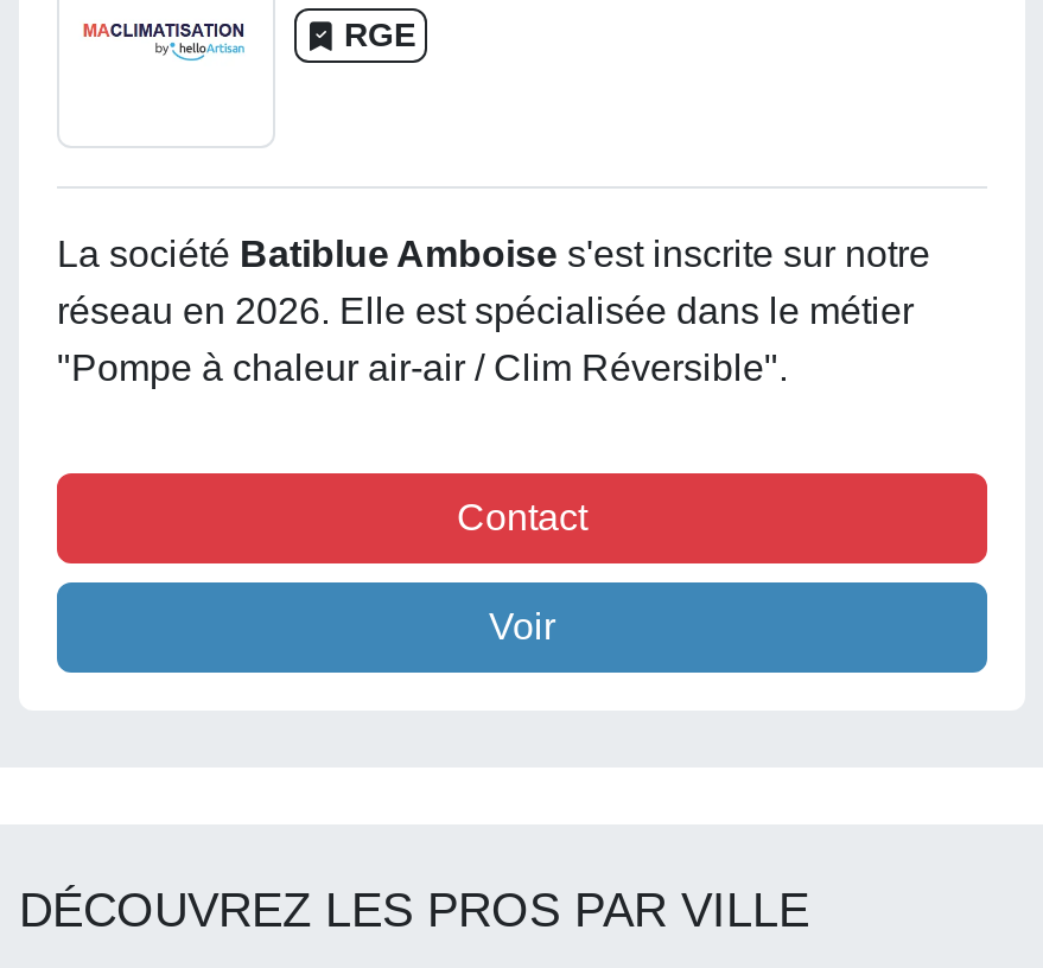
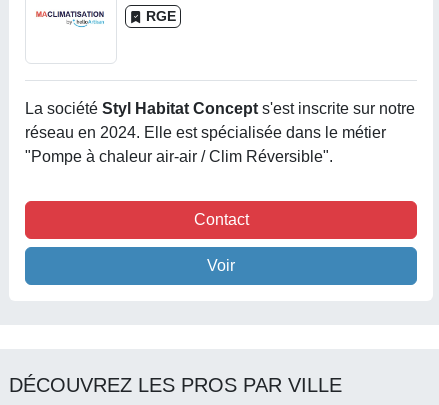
- La société Batiblue Amboise s'est inscrite sur notre
- réseau en 2026. Elle est spécialisée dans le métier
+ La société Styl Habitat Concept s'est inscrite sur notre
+ réseau en 2024. Elle est spécialisée dans le métier
